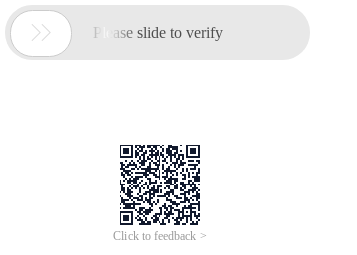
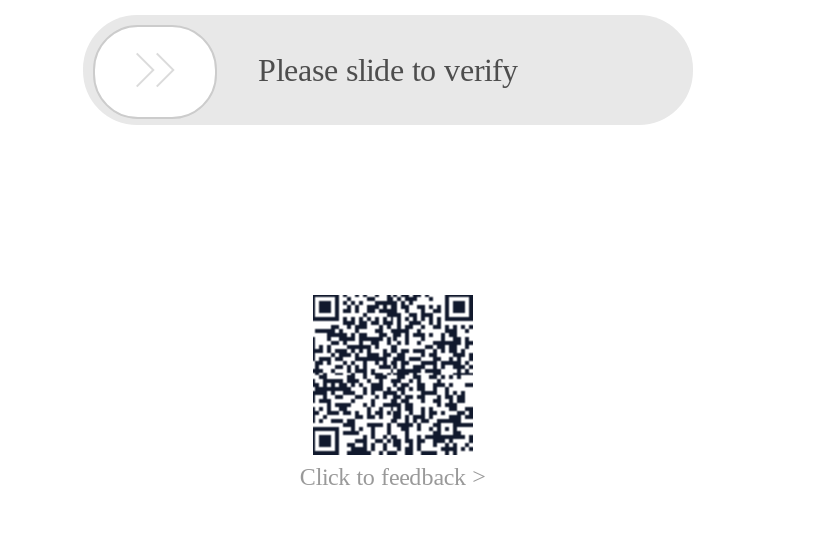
- [image]
+ [image]
